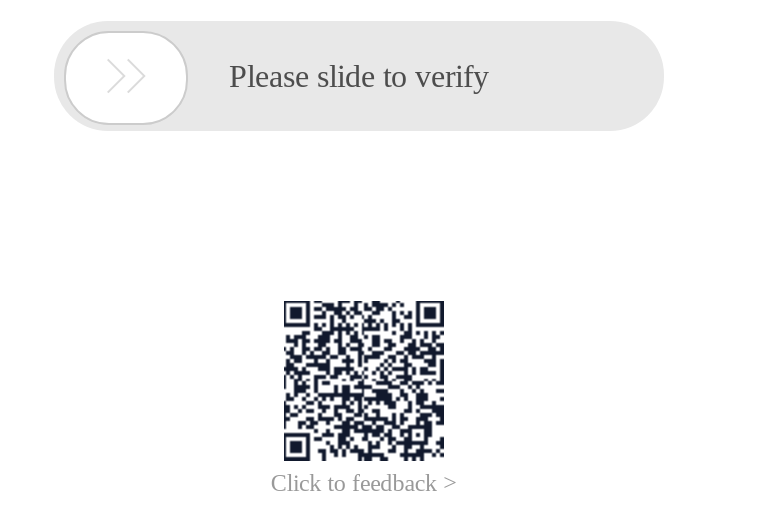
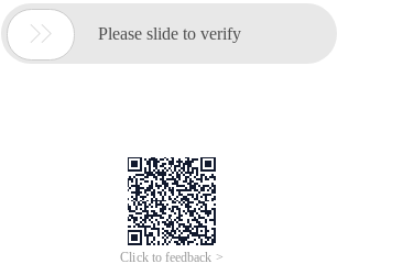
- [image]
+ [image]
